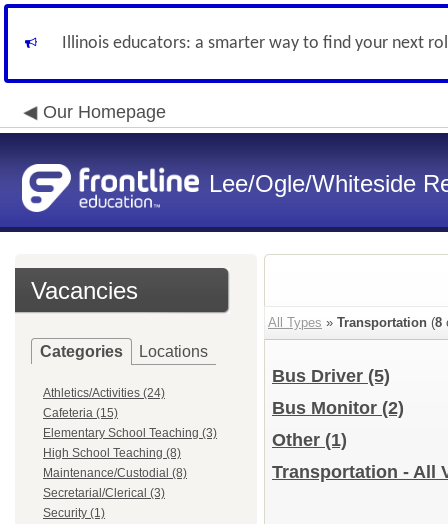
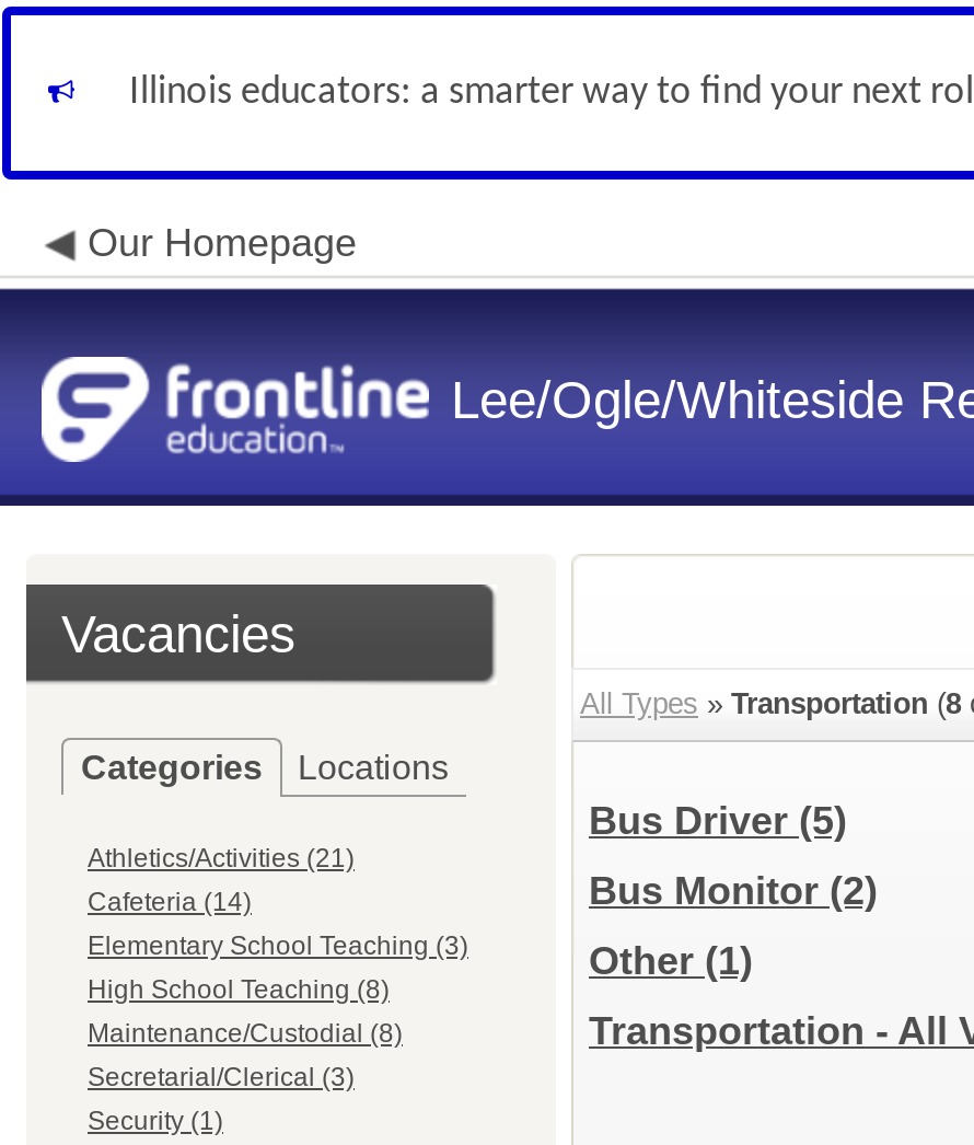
- Athletics/Activities (24)
+ Athletics/Activities (21)

- Cafeteria (15)
+ Cafeteria (14)
